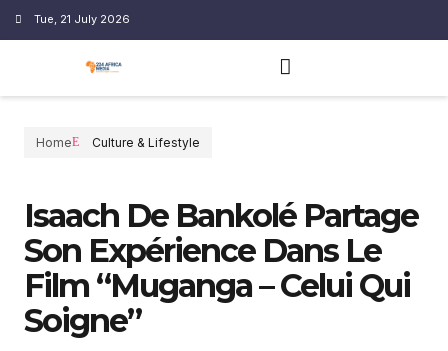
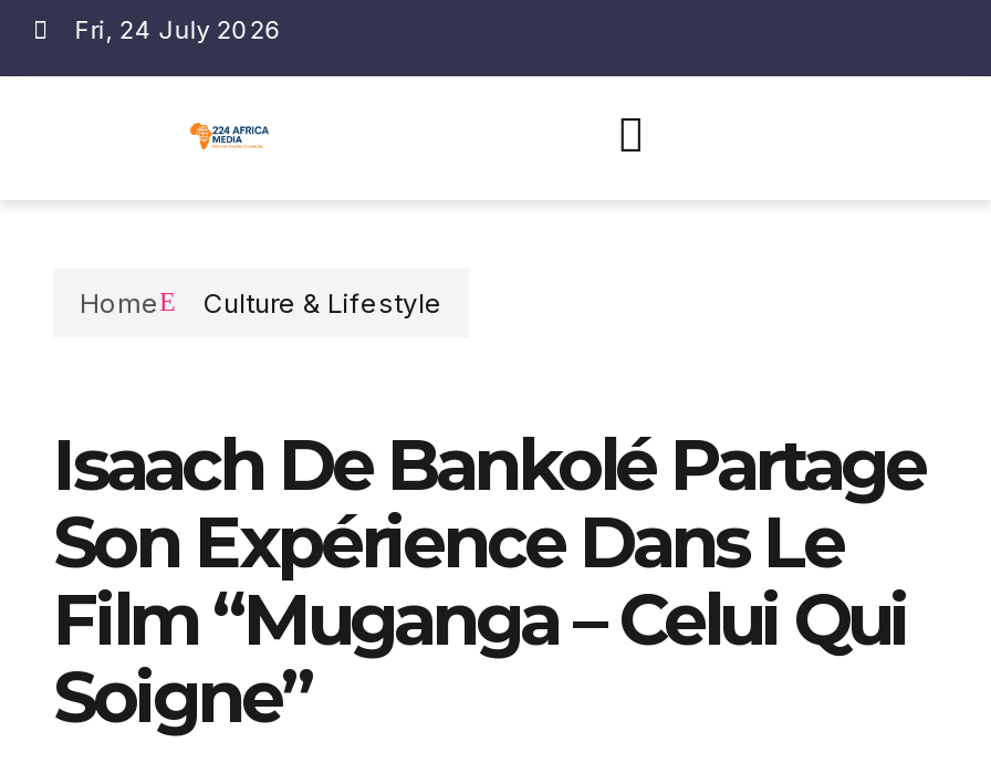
- Tue, 21 July 2026
+ Fri, 24 July 2026
